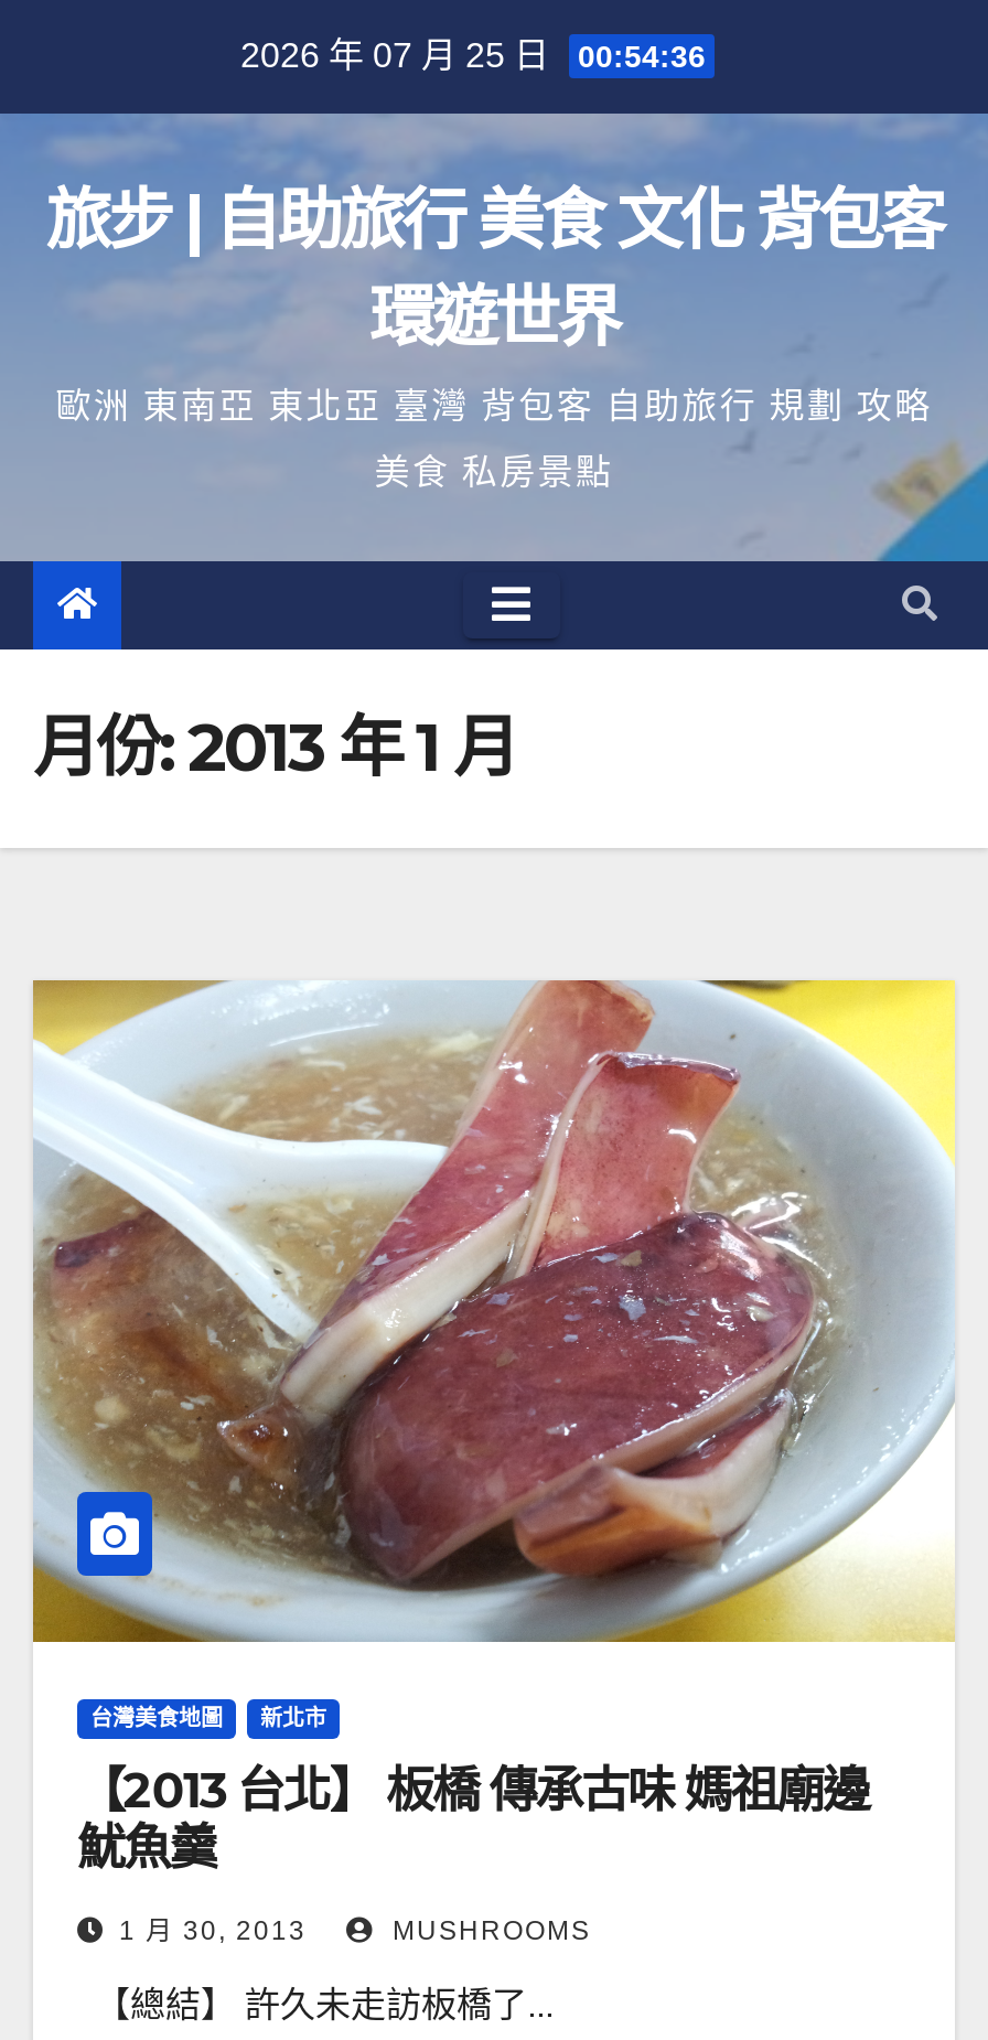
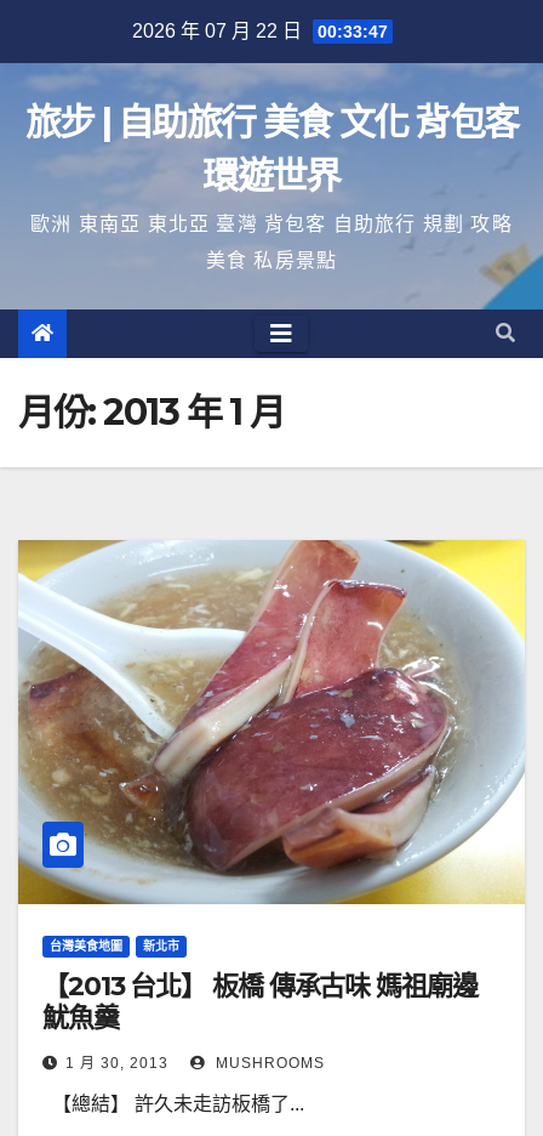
- 2026 年 07 月 25 日 00:54:36
+ 2026 年 07 月 22 日 00:33:47
